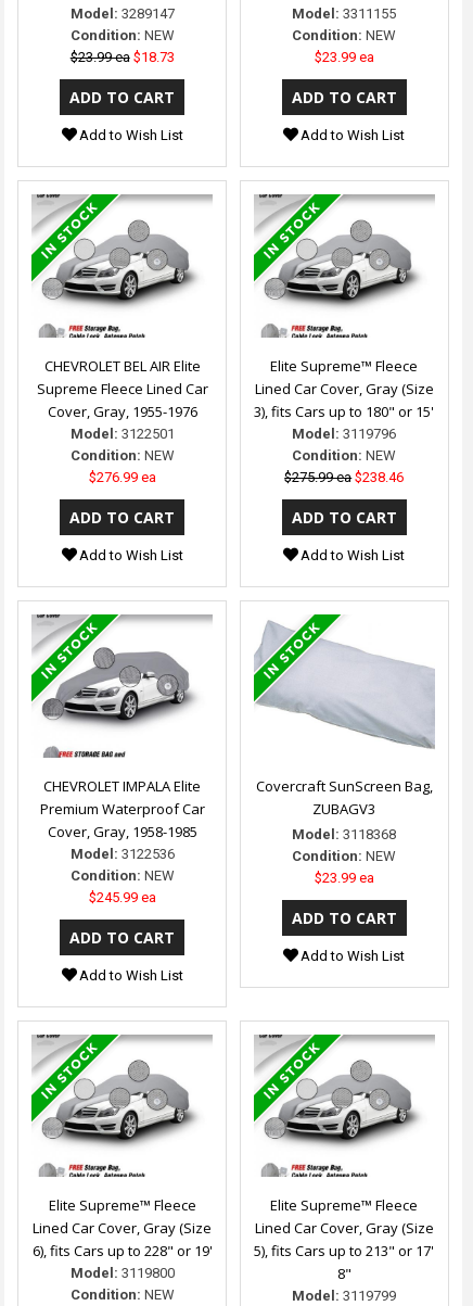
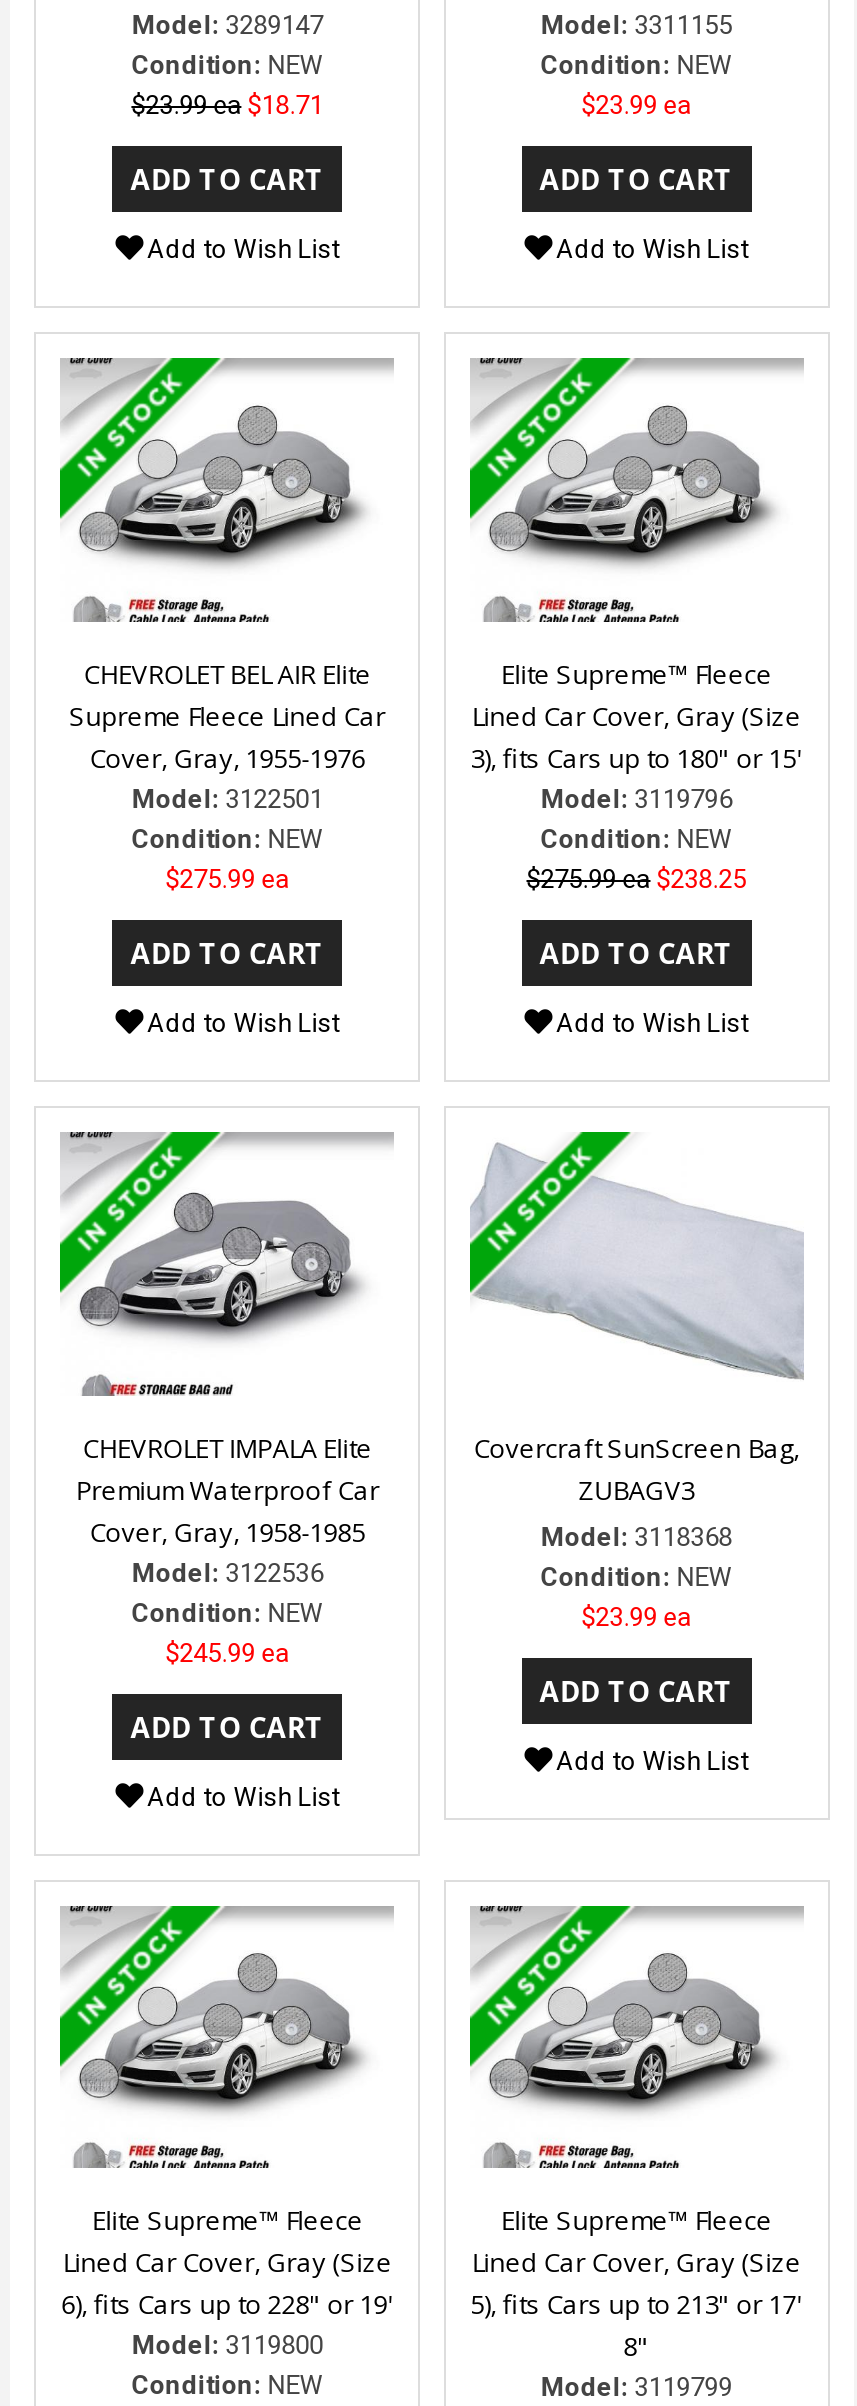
- $23.99 ea $18.73
+ $23.99 ea $18.71

- $276.99 ea
+ $275.99 ea

- $275.99 ea $238.46
+ $275.99 ea $238.25
